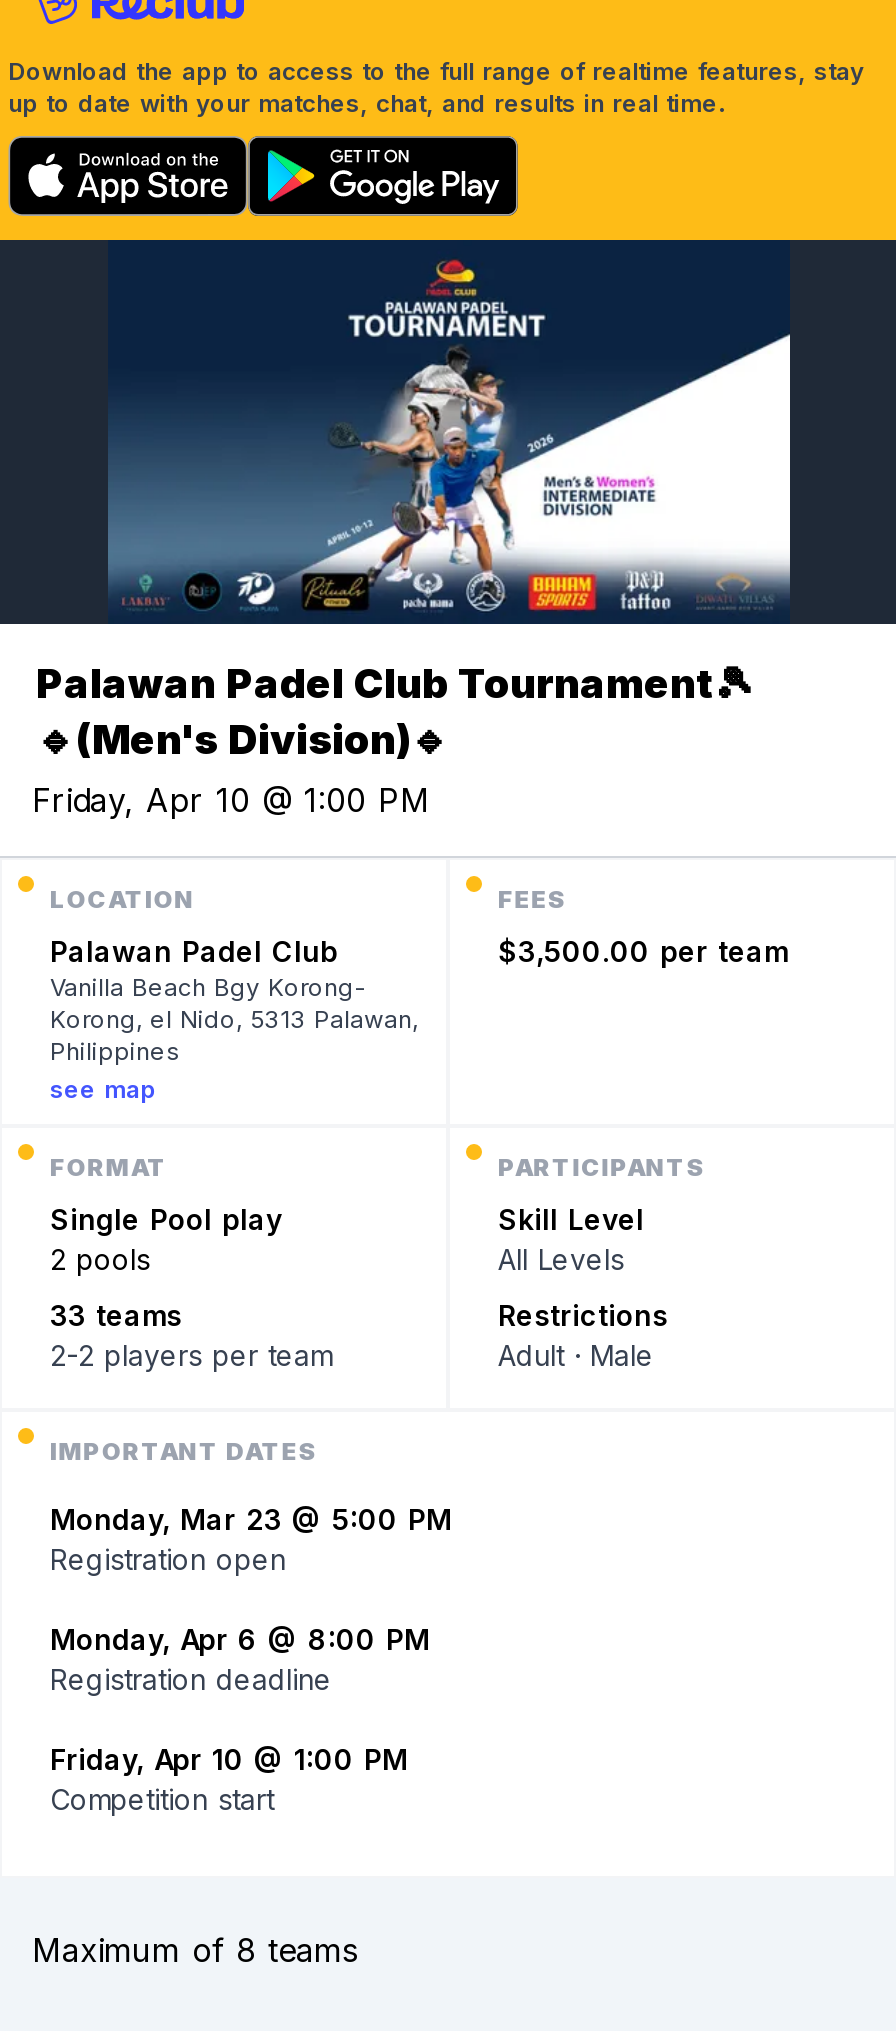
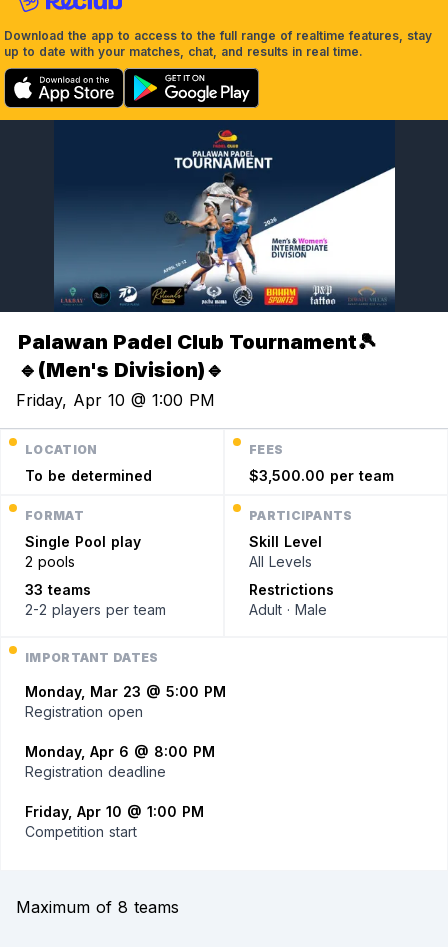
- Palawan Padel Club
- Vanilla Beach Bgy Korong-
- Korong, el Nido, 5313 Palawan,
- Philippines
- see map
+ To be determined
